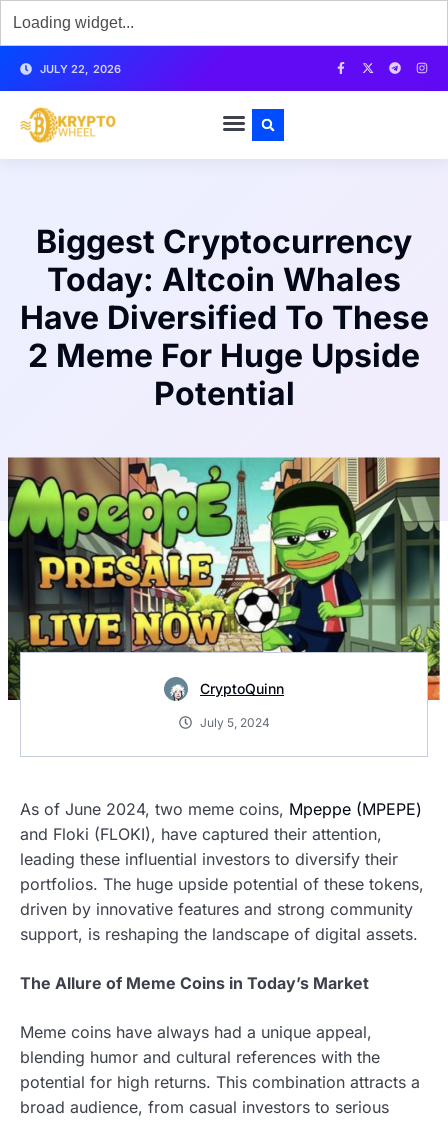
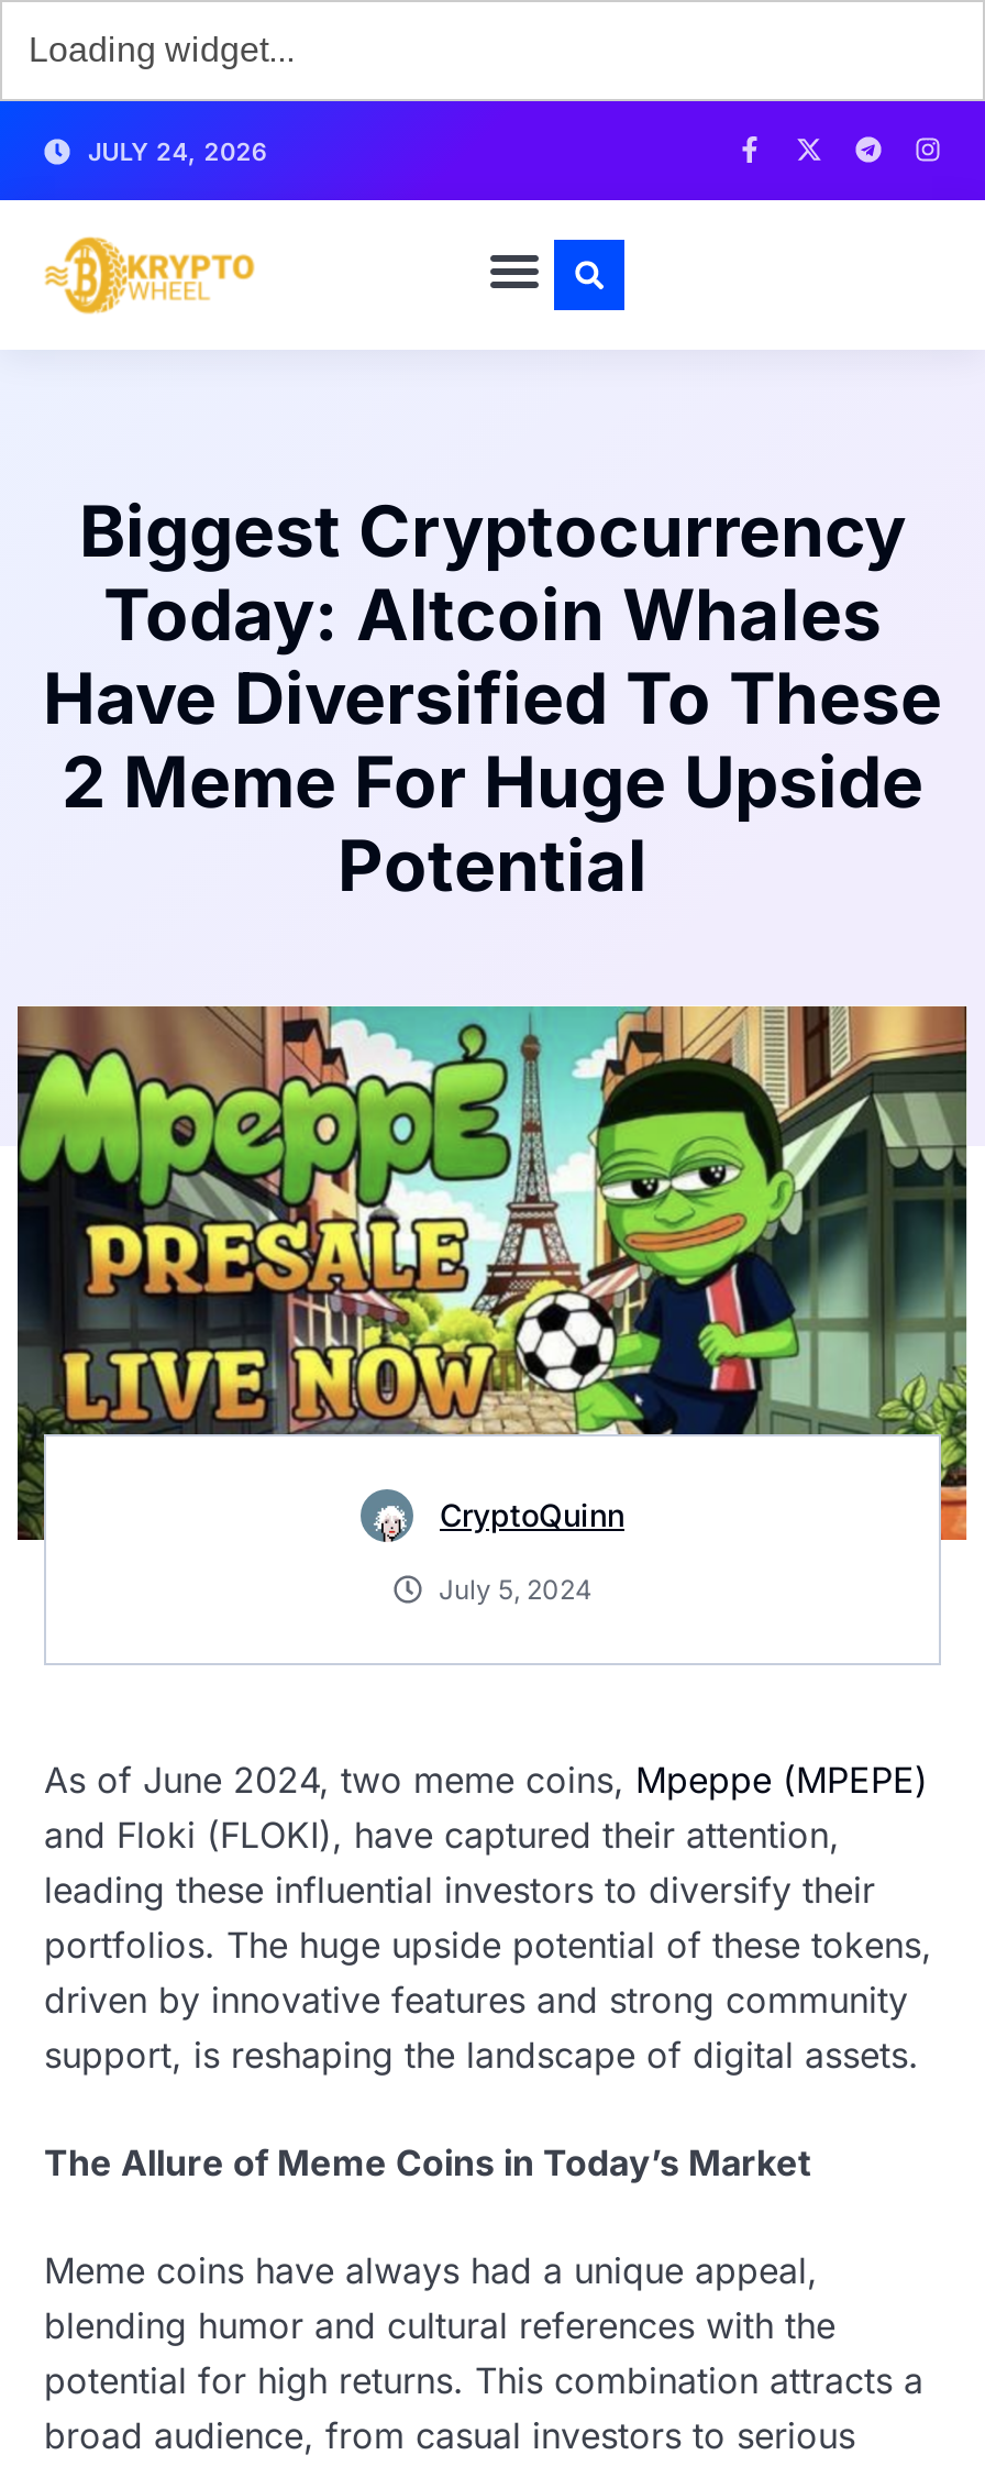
- JULY 22, 2026
+ JULY 24, 2026
